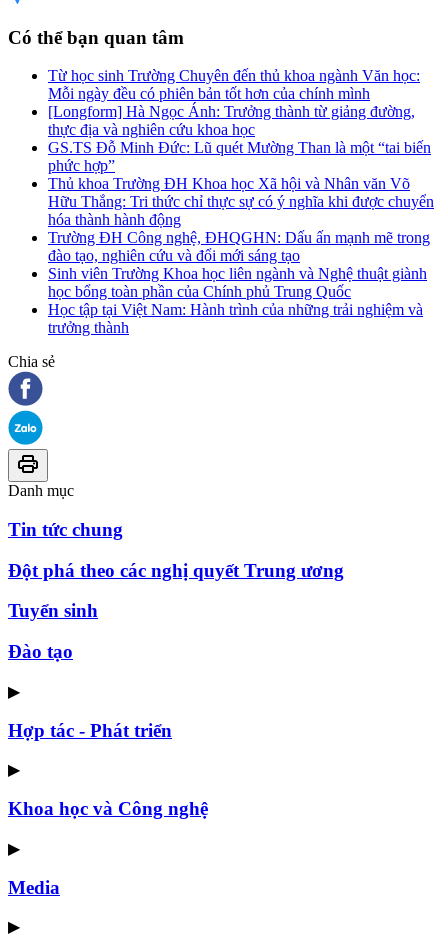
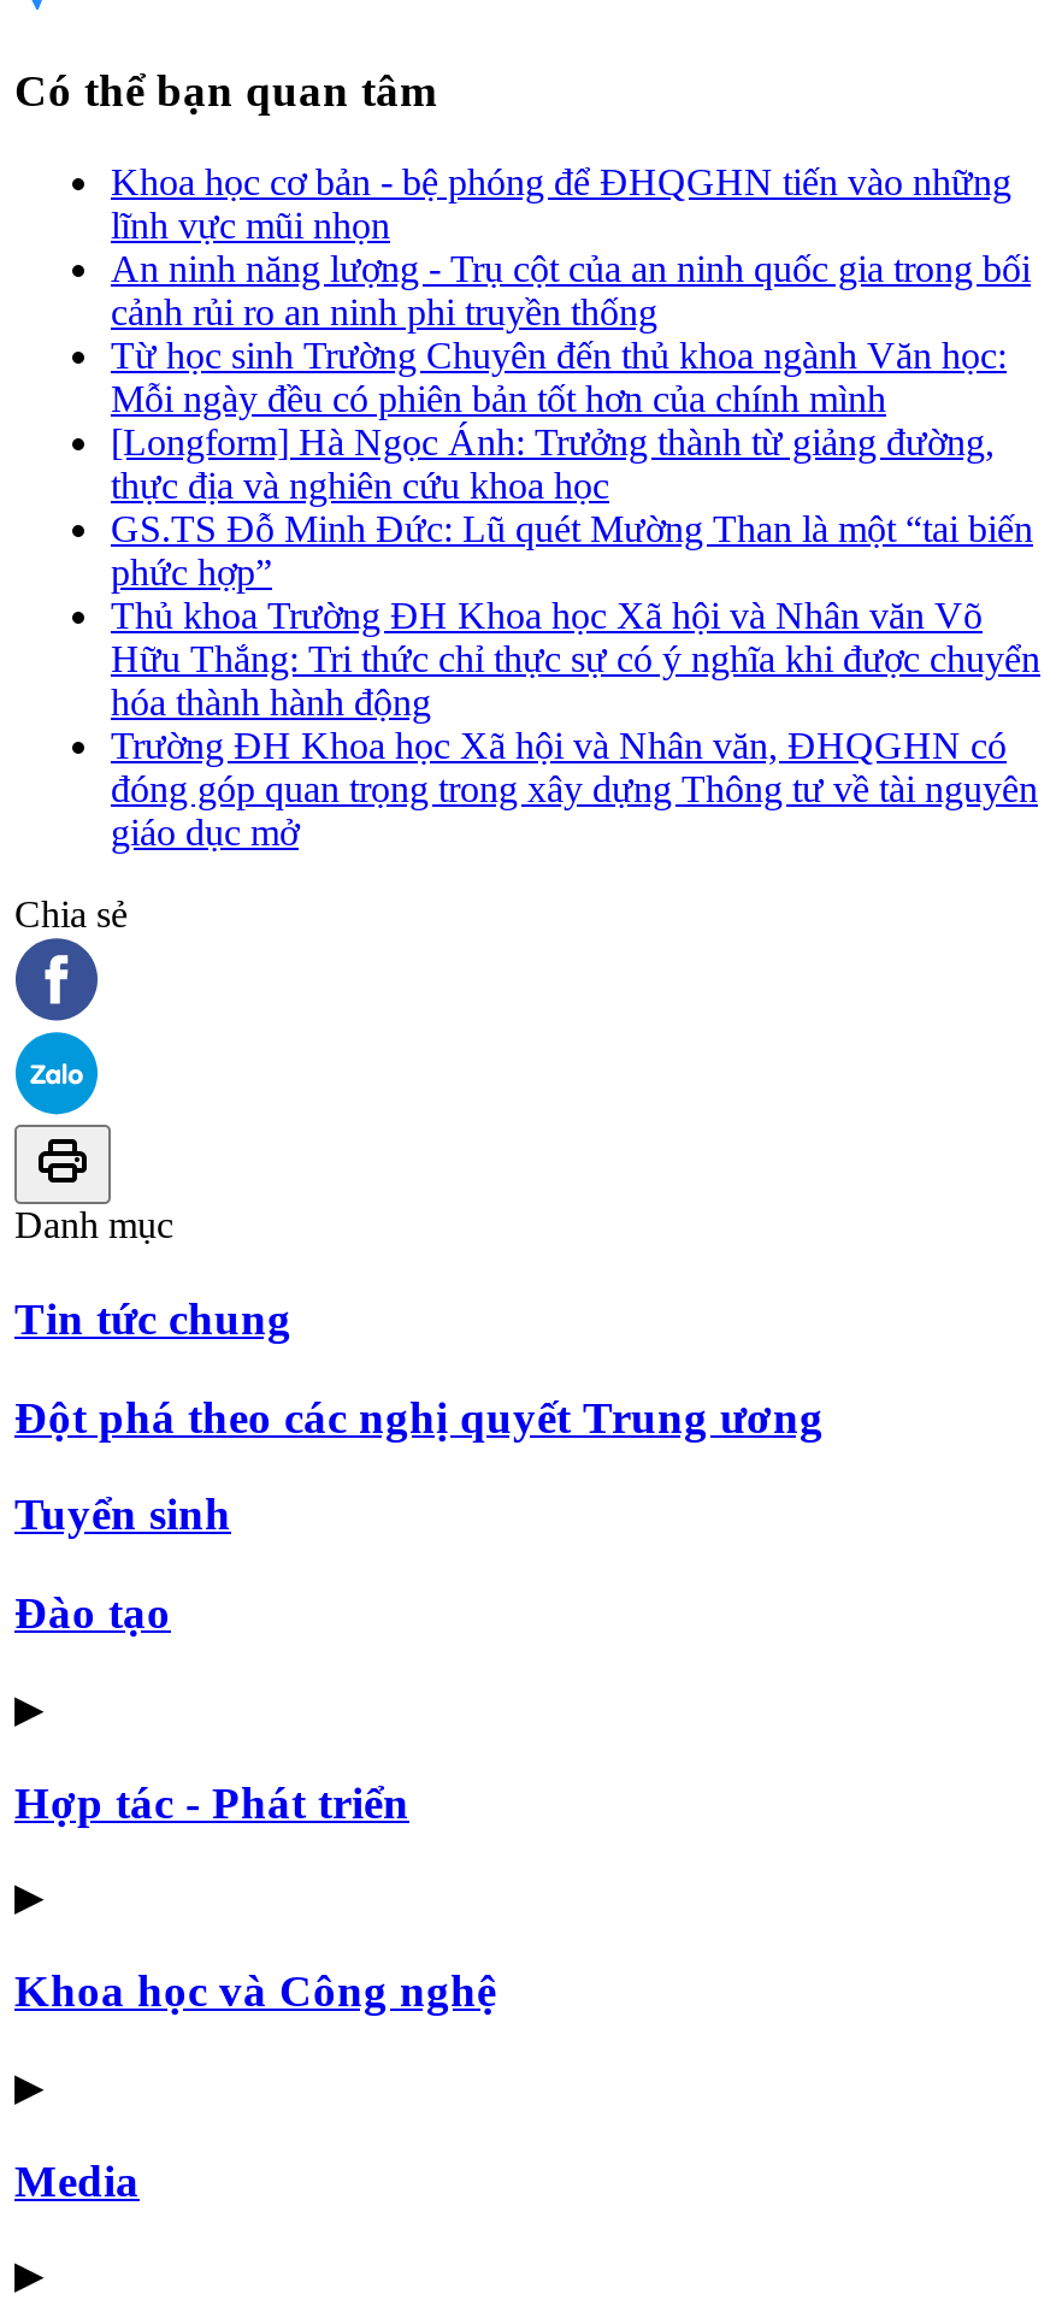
+ Khoa học cơ bản - bệ phóng để ĐHQGHN tiến vào những
+ lĩnh vực mũi nhọn
+ An ninh năng lượng - Trụ cột của an ninh quốc gia trong bối
+ cảnh rủi ro an ninh phi truyền thống

moved down: Từ học sinh Trường Chuyên đến thủ khoa ngành Văn học: | Mỗi ngày đều có phiên bản tốt hơn của chính mình | [Longform] Hà Ngọc Ánh: Trưởng thành từ giảng đường, | ... | Hữu Thắng: Tri thức chỉ thực sự có ý nghĩa khi được chuyển | hóa thành hành động

- Trường ĐH Công nghệ, ĐHQGHN: Dấu ấn mạnh mẽ trong
- đào tạo, nghiên cứu và đổi mới sáng tạo
- Sinh viên Trường Khoa học liên ngành và Nghệ thuật giành
- học bổng toàn phần của Chính phủ Trung Quốc
- Học tập tại Việt Nam: Hành trình của những trải nghiệm và
- trưởng thành
+ Trường ĐH Khoa học Xã hội và Nhân văn, ĐHQGHN có
+ đóng góp quan trọng trong xây dựng Thông tư về tài nguyên
+ giáo dục mở
